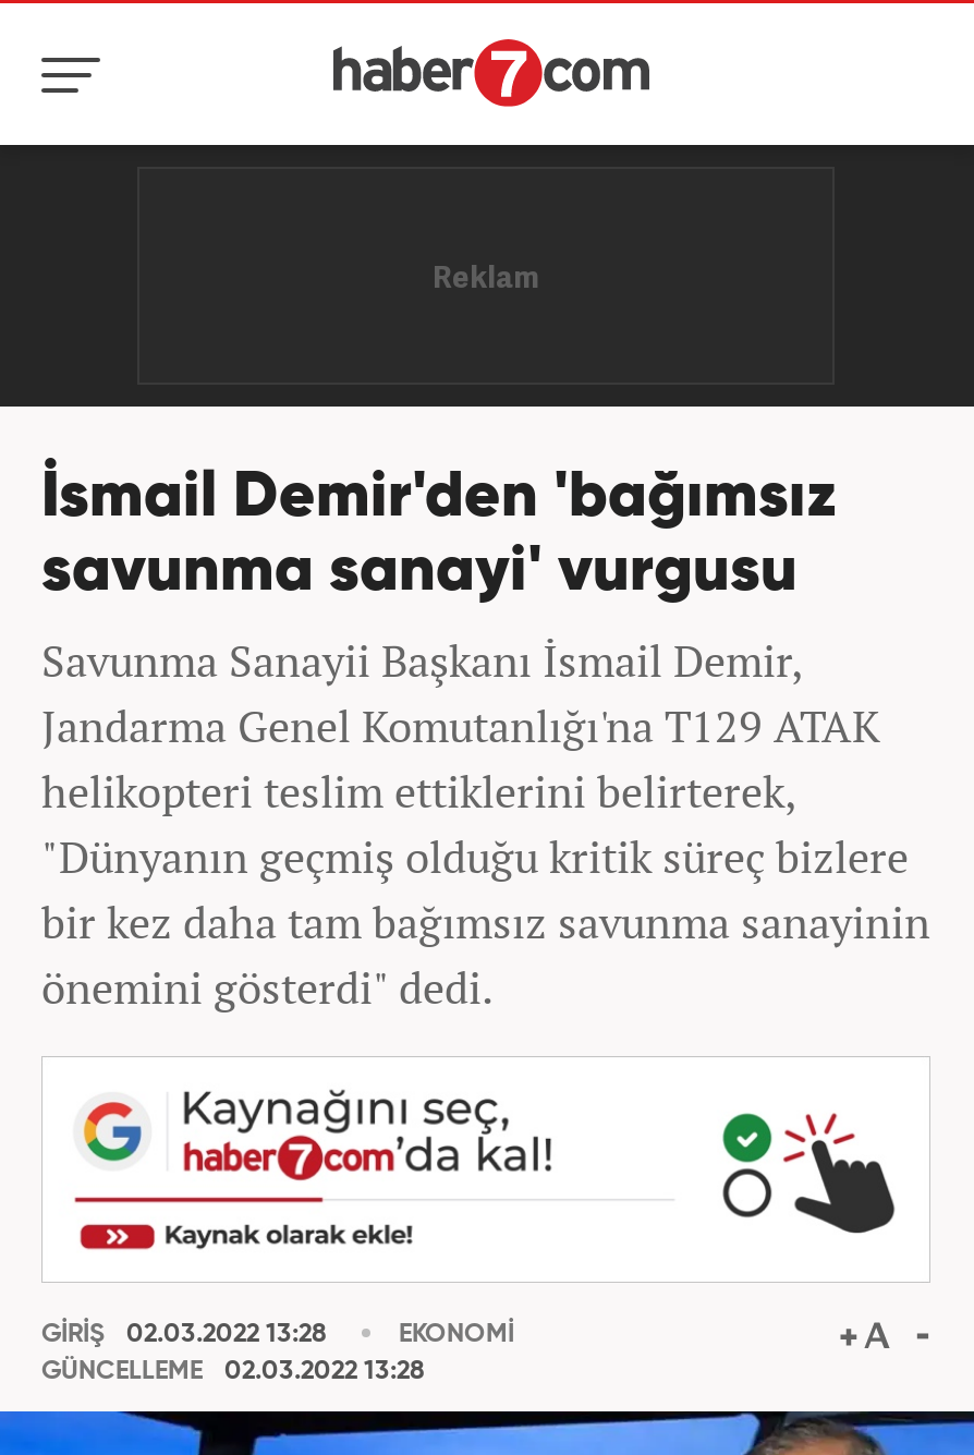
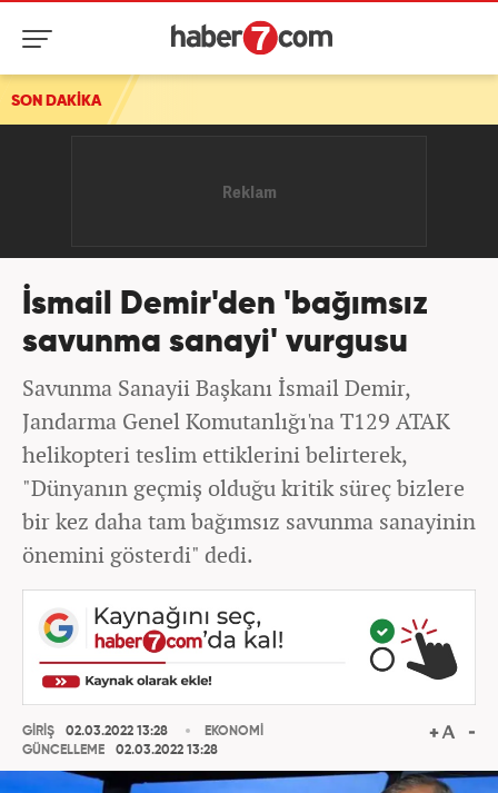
+ SON DAKİKA
